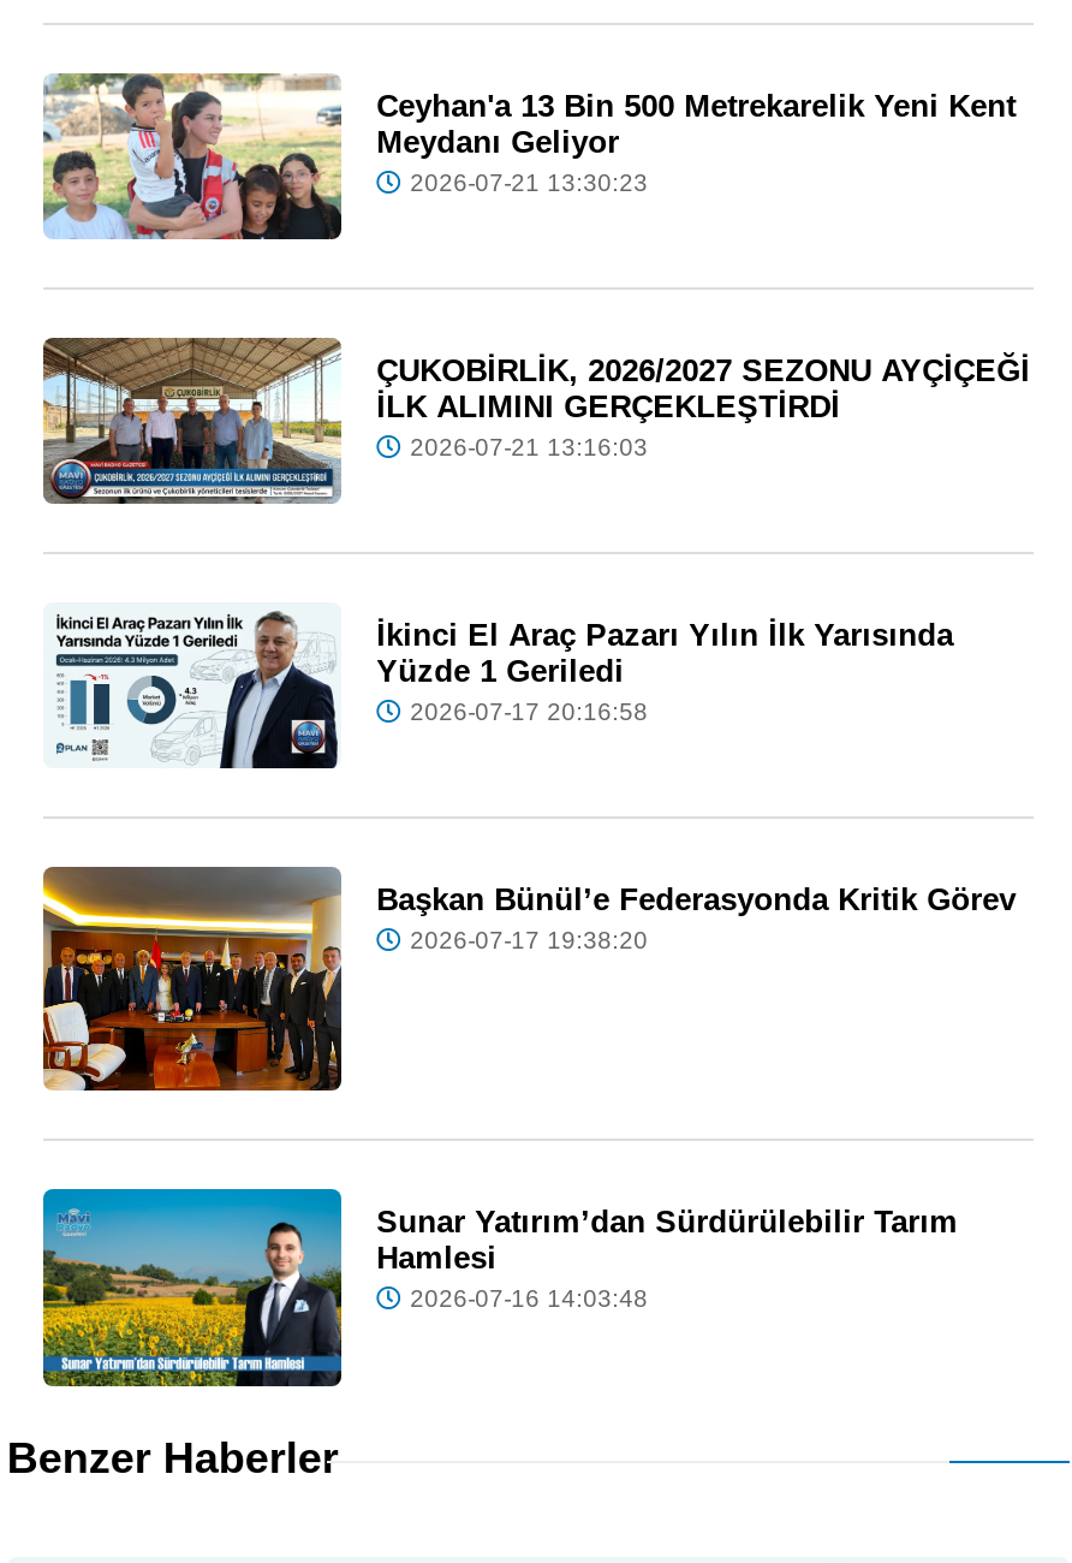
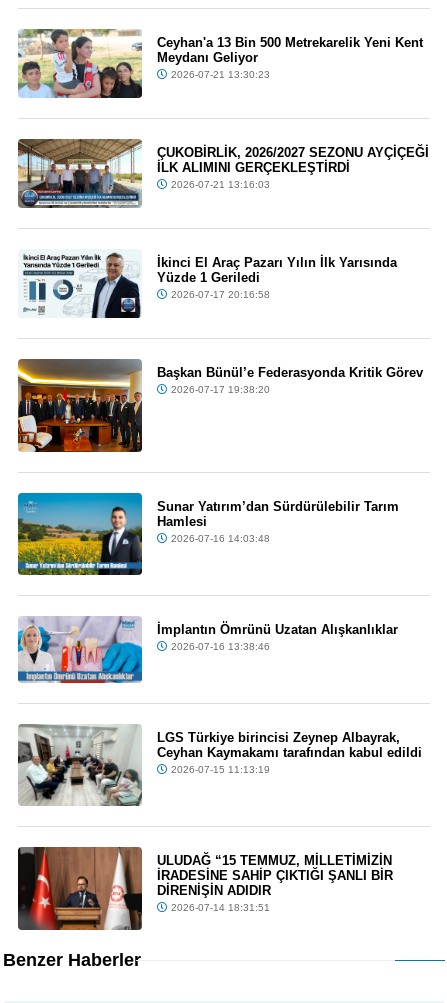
+ [image]
+ İmplantın Ömrünü Uzatan Alışkanlıklar
+ 2026-07-16 13:38:46

+ [image]
+ LGS Türkiye birincisi Zeynep Albayrak,
+ Ceyhan Kaymakamı tarafından kabul edildi
+ 2026-07-15 11:13:19

+ [image]
+ ULUDAĞ “15 TEMMUZ, MİLLETİMİZİN
+ İRADESİNE SAHİP ÇIKTIĞI ŞANLI BİR
+ DİRENİŞİN ADIDIR
+ 2026-07-14 18:31:51
